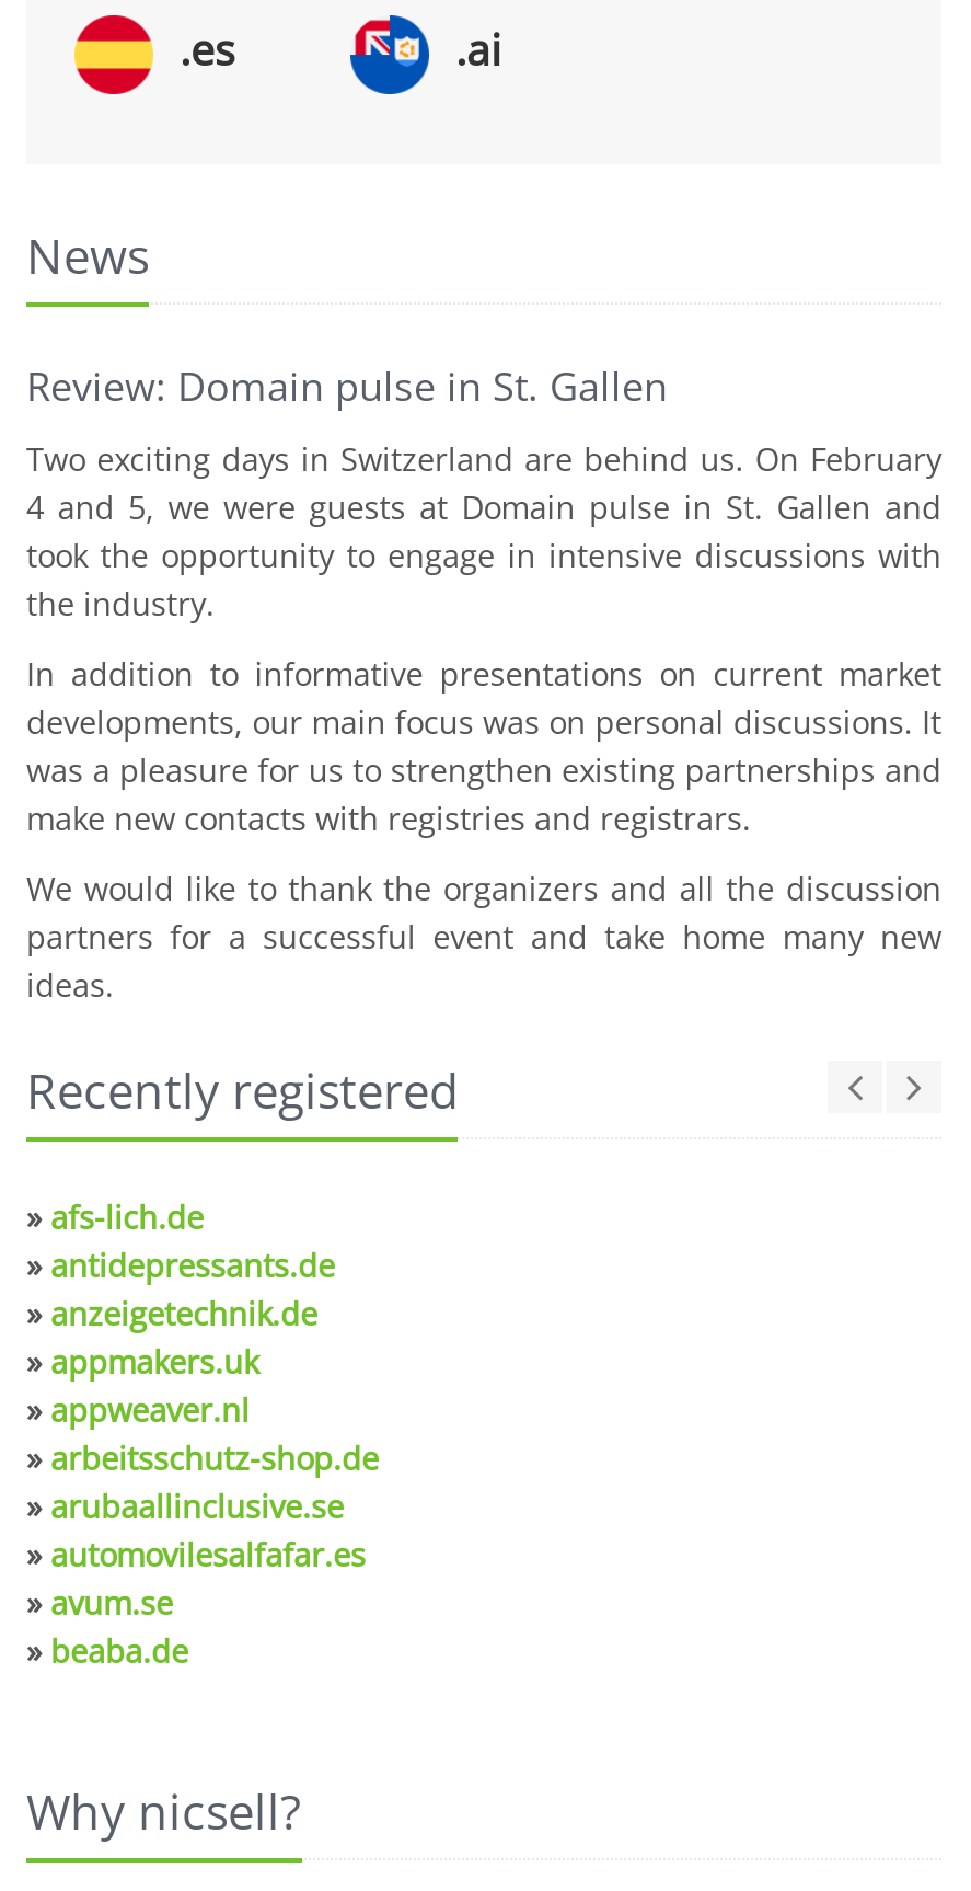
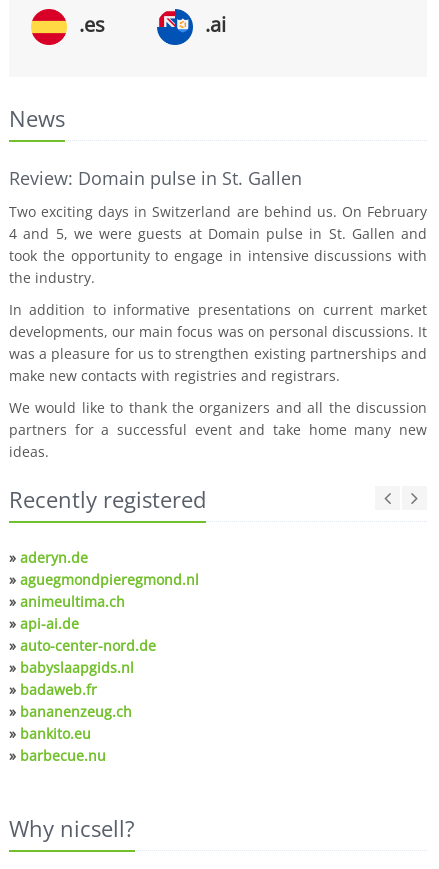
- » afs-lich.de
- » antidepressants.de
- » anzeigetechnik.de
- » appmakers.uk
- » appweaver.nl
- » arbeitsschutz-shop.de
- » arubaallinclusive.se
- » automovilesalfafar.es
- » avum.se
- » beaba.de
+ » aderyn.de
+ » aguegmondpieregmond.nl
+ » animeultima.ch
+ » api-ai.de
+ » auto-center-nord.de
+ » babyslaapgids.nl
+ » badaweb.fr
+ » bananenzeug.ch
+ » bankito.eu
+ » barbecue.nu
